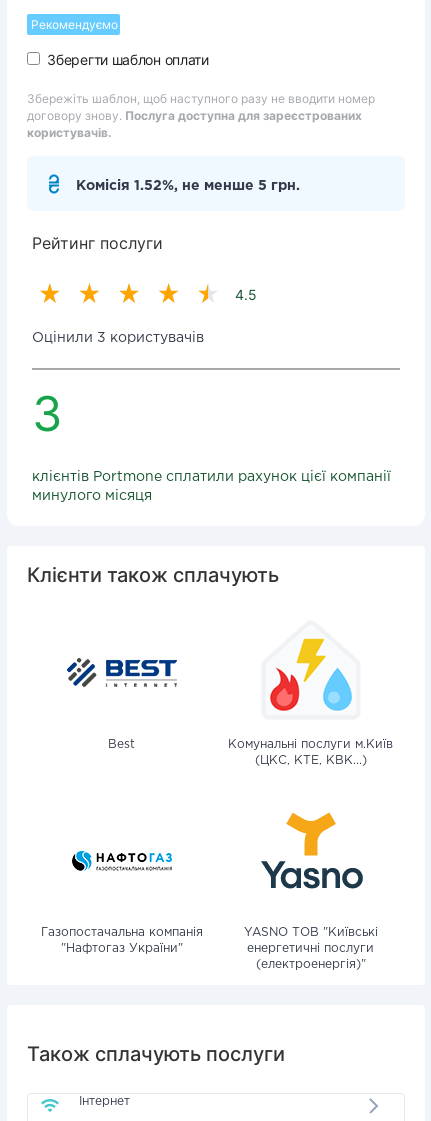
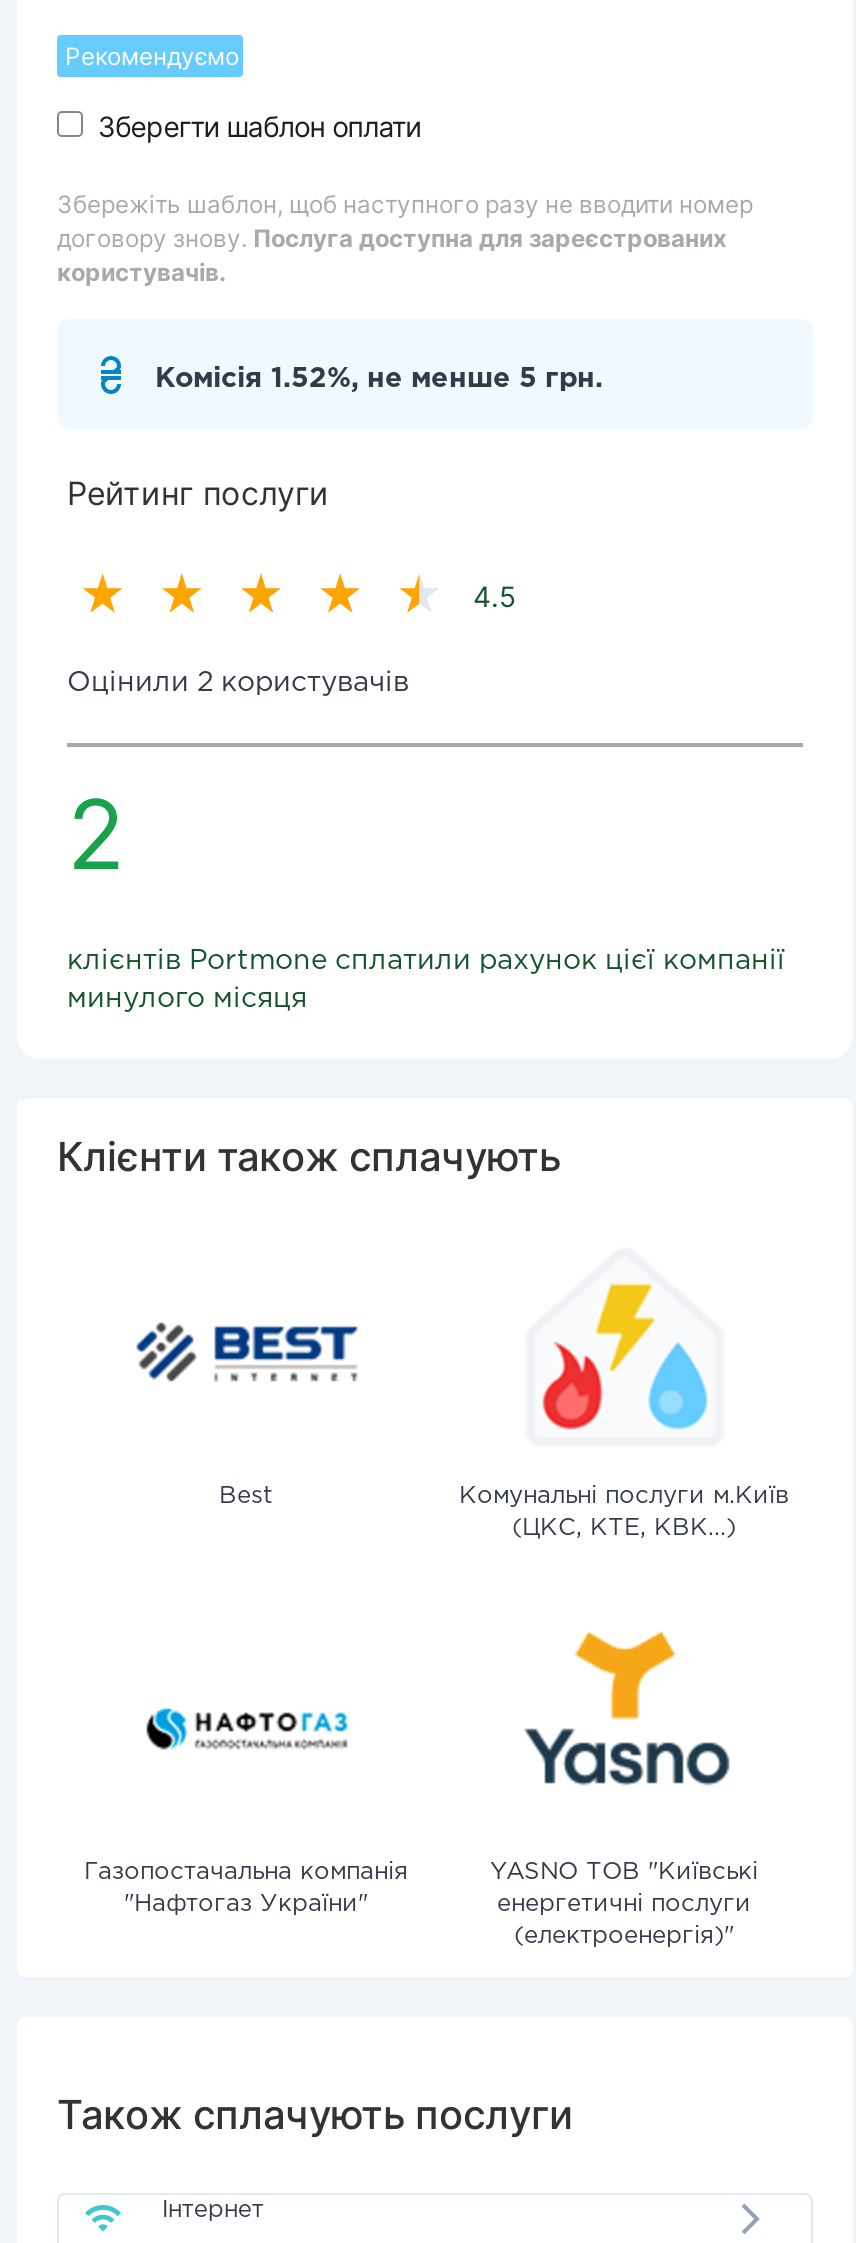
- Оцінили 3 користувачів
+ Оцінили 2 користувачів

- 3
+ 2
